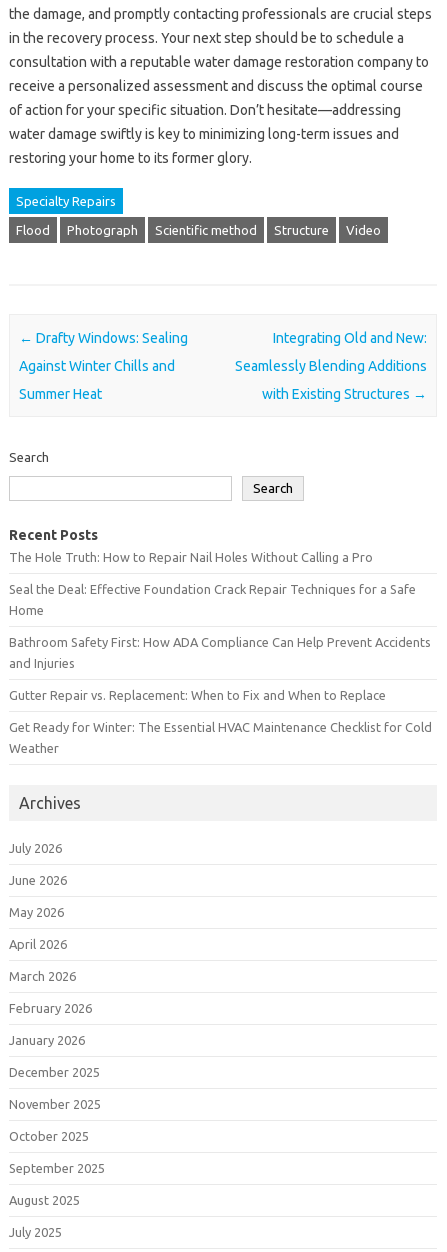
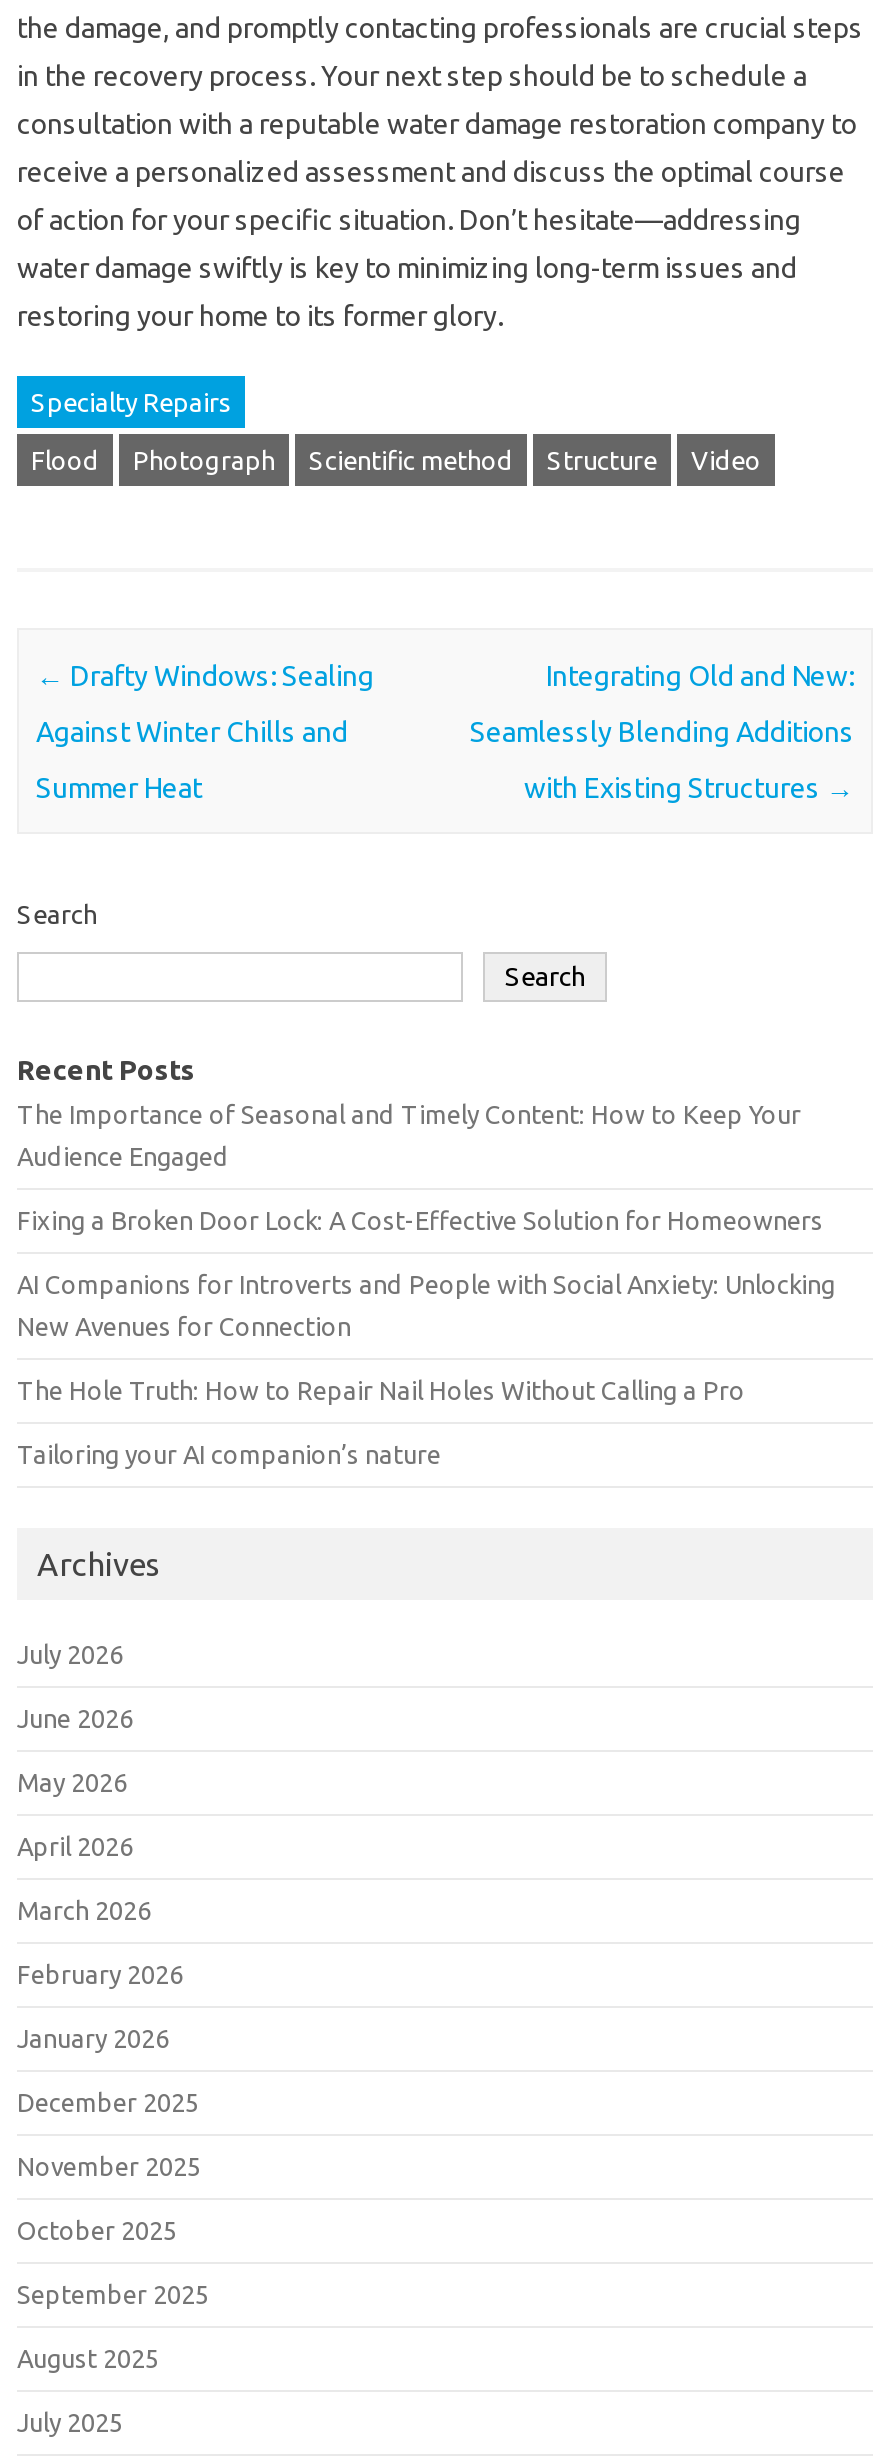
+ The Importance of Seasonal and Timely Content: How to Keep Your
+ Audience Engaged
+ Fixing a Broken Door Lock: A Cost-Effective Solution for Homeowners
+ AI Companions for Introverts and People with Social Anxiety: Unlocking
+ New Avenues for Connection

moved down: The Hole Truth: How to Repair Nail Holes Without Calling a Pro

- Seal the Deal: Effective Foundation Crack Repair Techniques for a Safe
- Home
- Bathroom Safety First: How ADA Compliance Can Help Prevent Accidents
- and Injuries
- Gutter Repair vs. Replacement: When to Fix and When to Replace
- Get Ready for Winter: The Essential HVAC Maintenance Checklist for Cold
- Weather
+ Tailoring your AI companion’s nature
